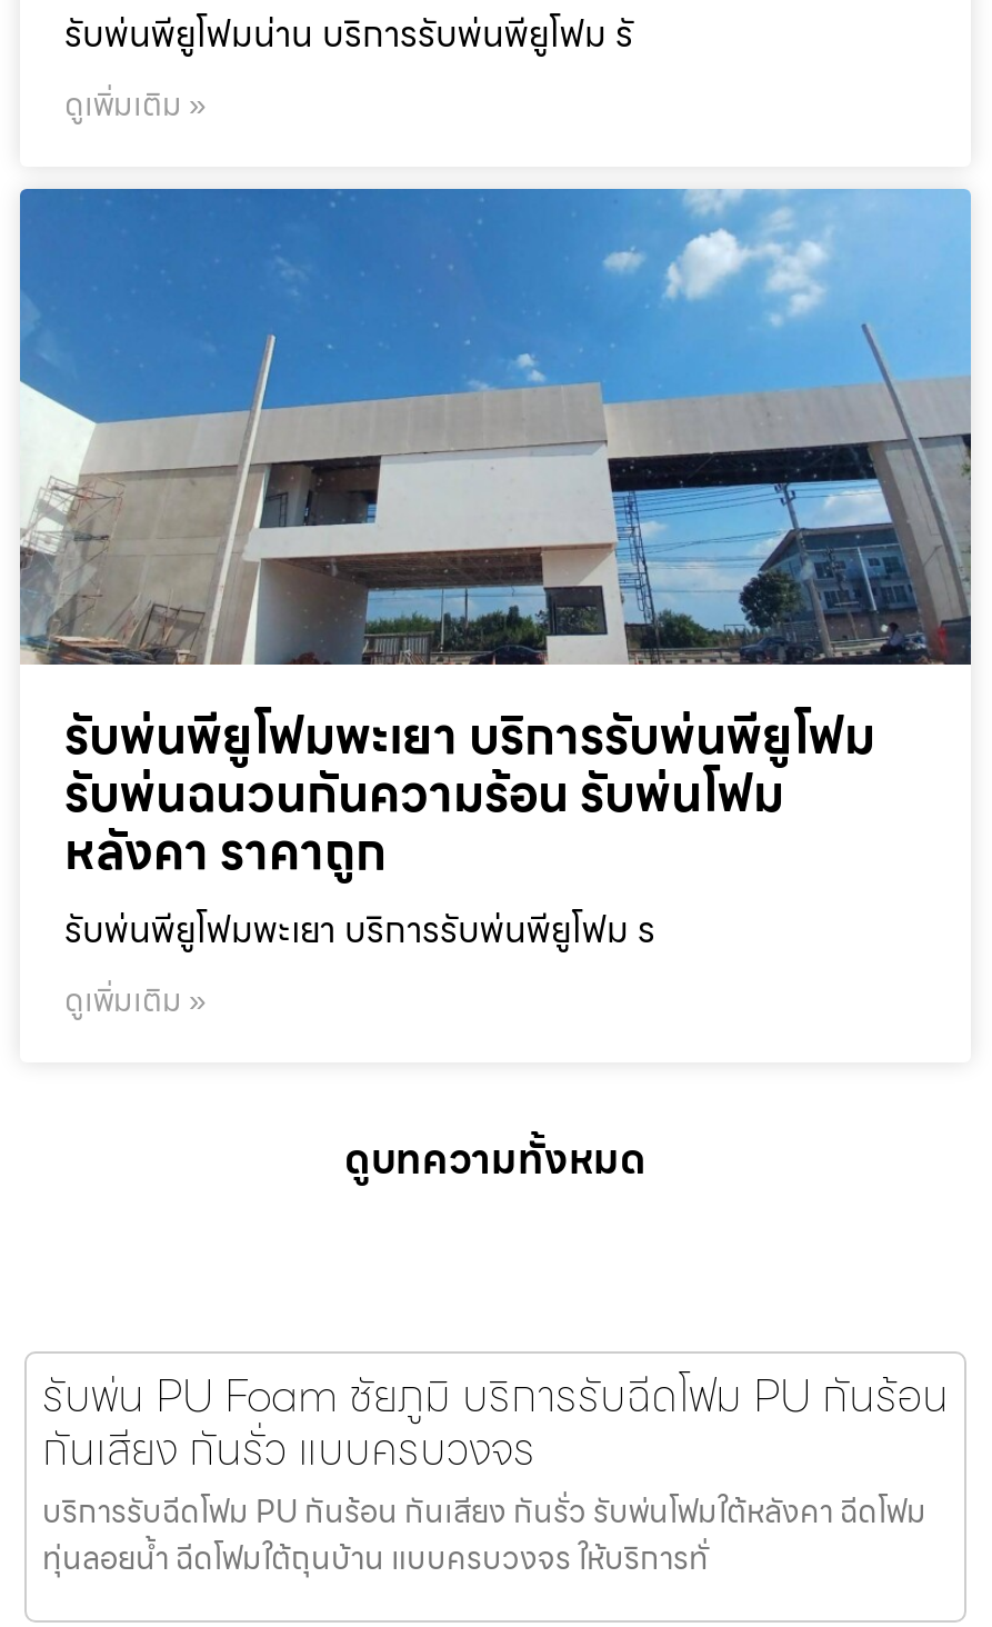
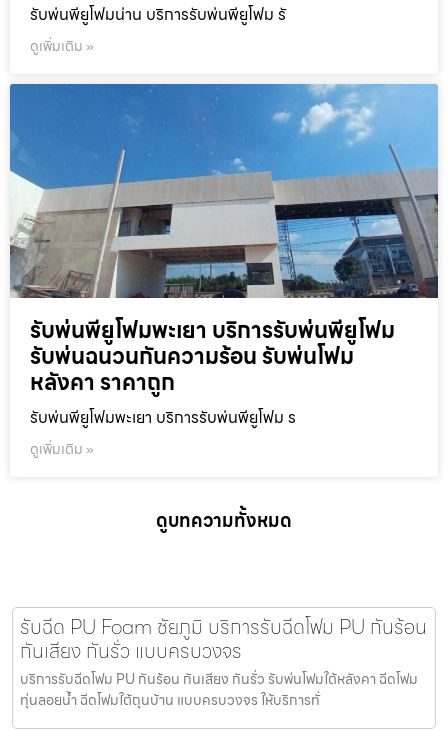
- รับพ่น PU Foam ชัยภูมิ บริการรับฉีดโฟม PU กันร้อน
+ รับฉีด PU Foam ชัยภูมิ บริการรับฉีดโฟม PU กันร้อน
